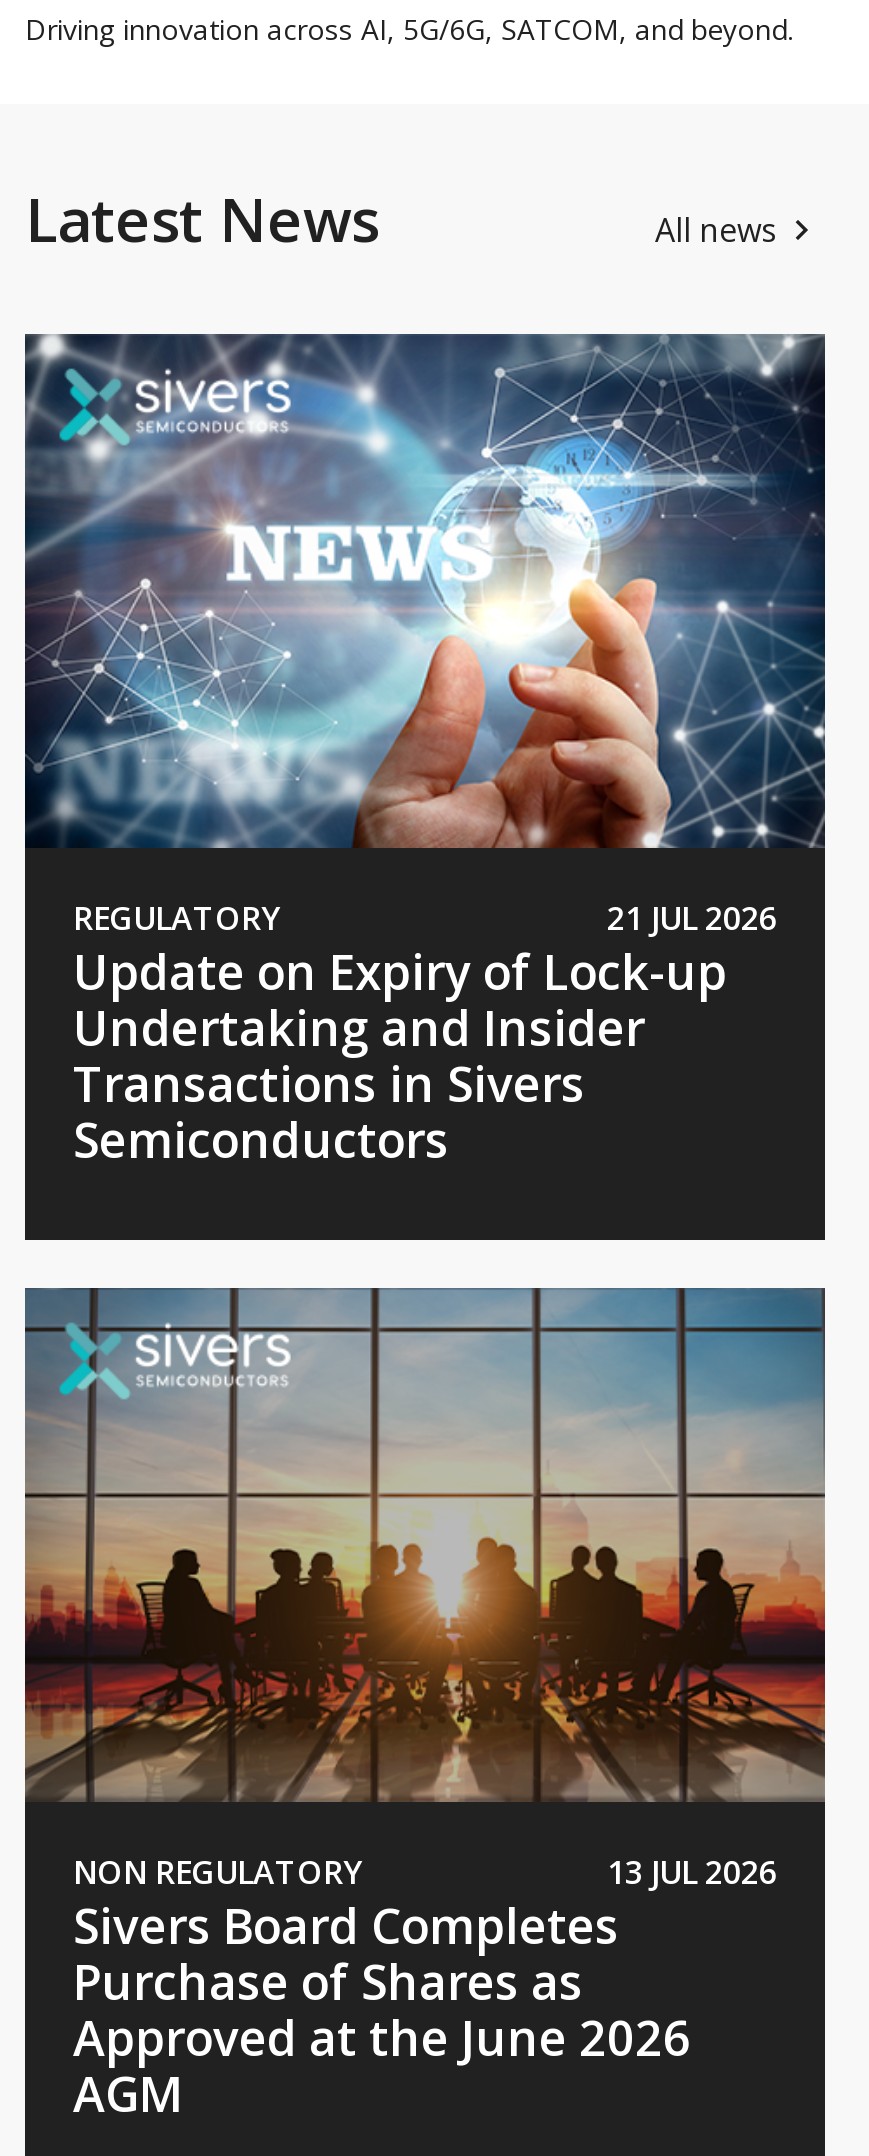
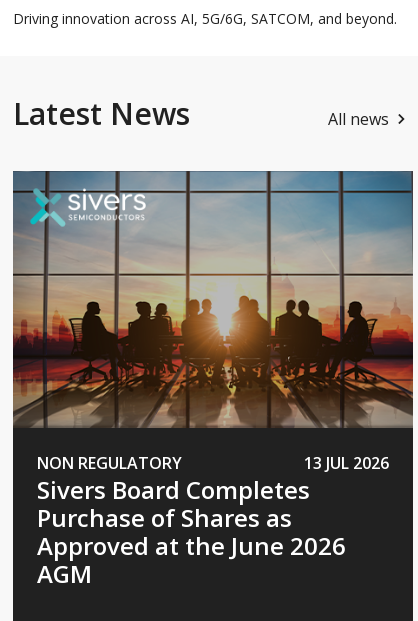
- [image]
- REGULATORY
- 21 JUL 2026
- Update on Expiry of Lock-up
- Undertaking and Insider
- Transactions in Sivers
- Semiconductors
